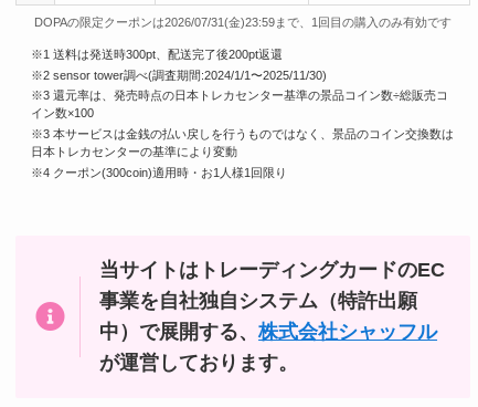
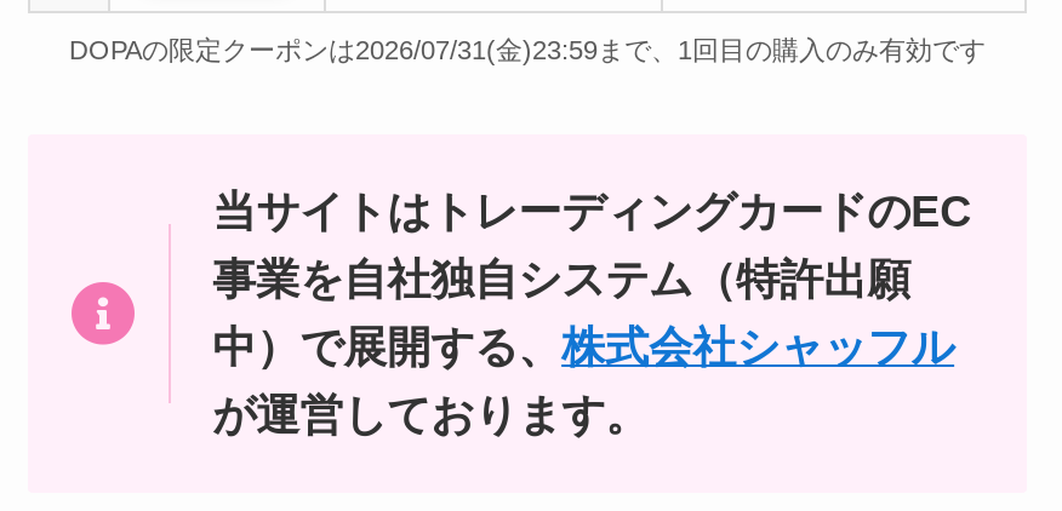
- ※1 送料は発送時300pt、配送完了後200pt返還
- ※2 sensor tower調べ(調査期間:2024/1/1〜2025/11/30)
- ※3 還元率は、発売時点の日本トレカセンター基準の景品コイン数÷総販売コ
- イン数×100
- ※3 本サービスは金銭の払い戻しを行うものではなく、景品のコイン交換数は
- 日本トレカセンターの基準により変動
- ※4 クーポン(300coin)適用時・お1人様1回限り
